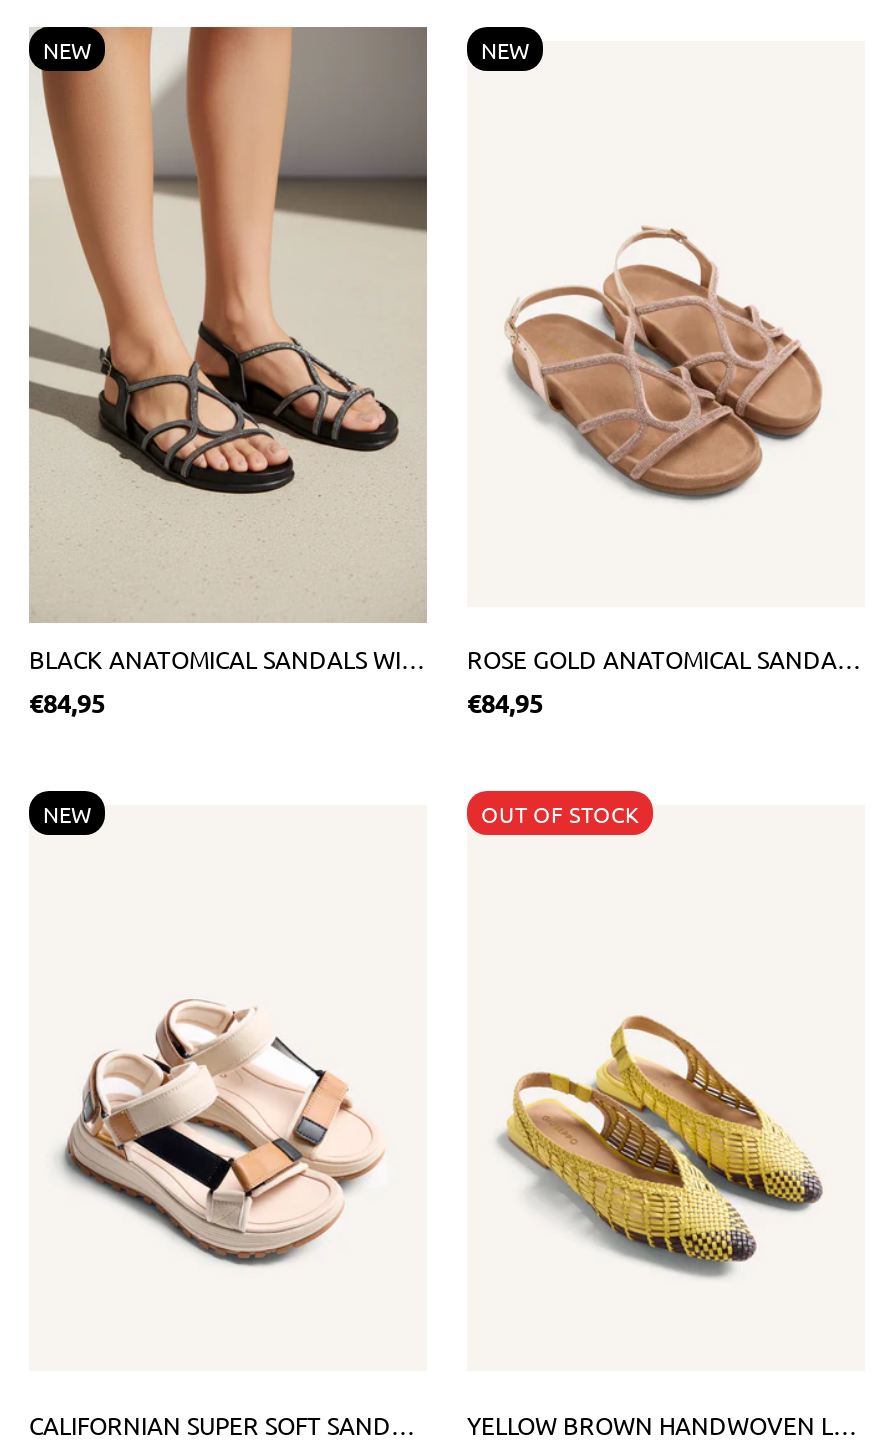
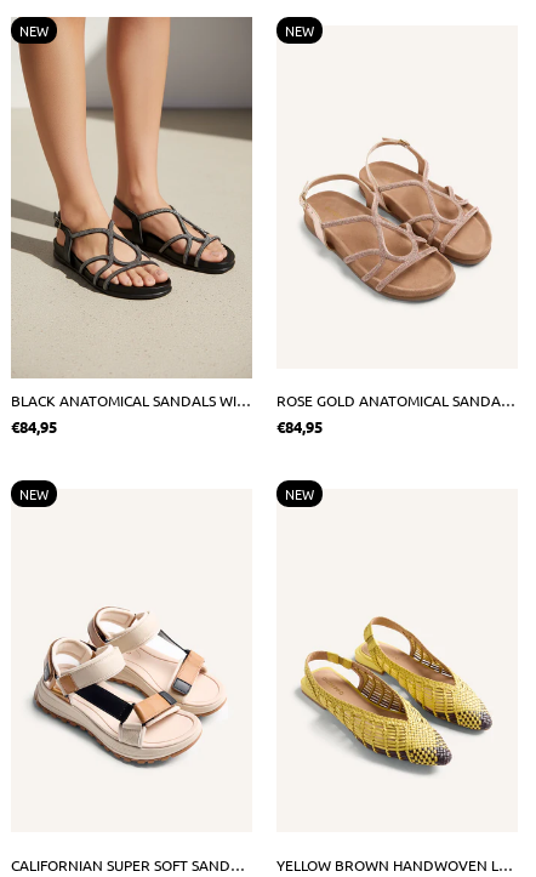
- OUT OF STOCK
+ NEW
